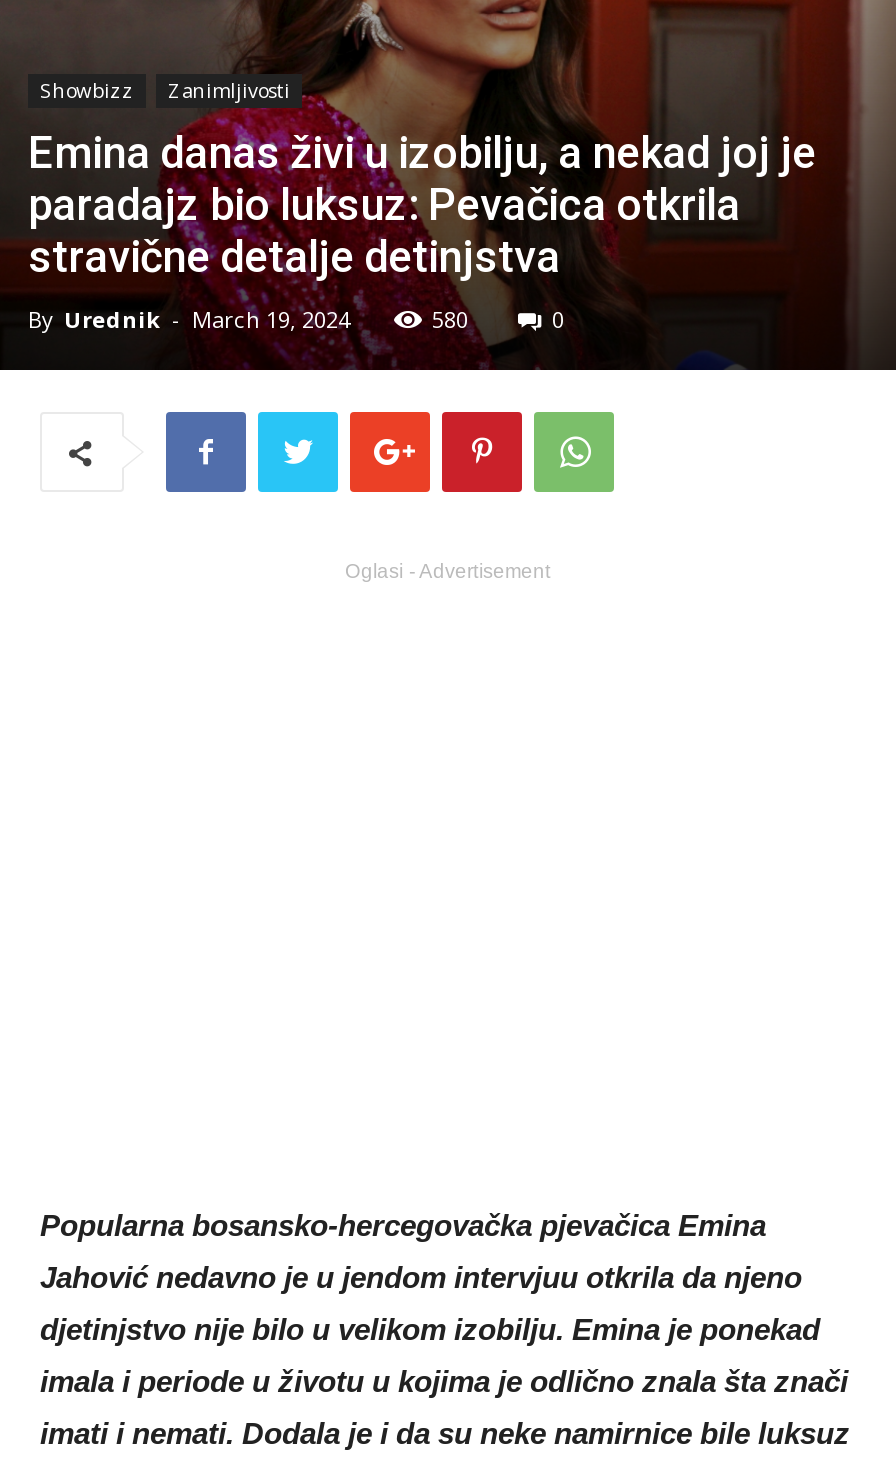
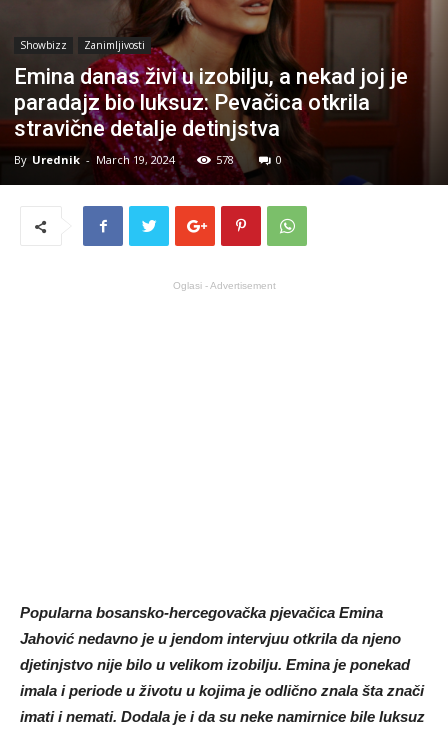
- 580
+ 578
